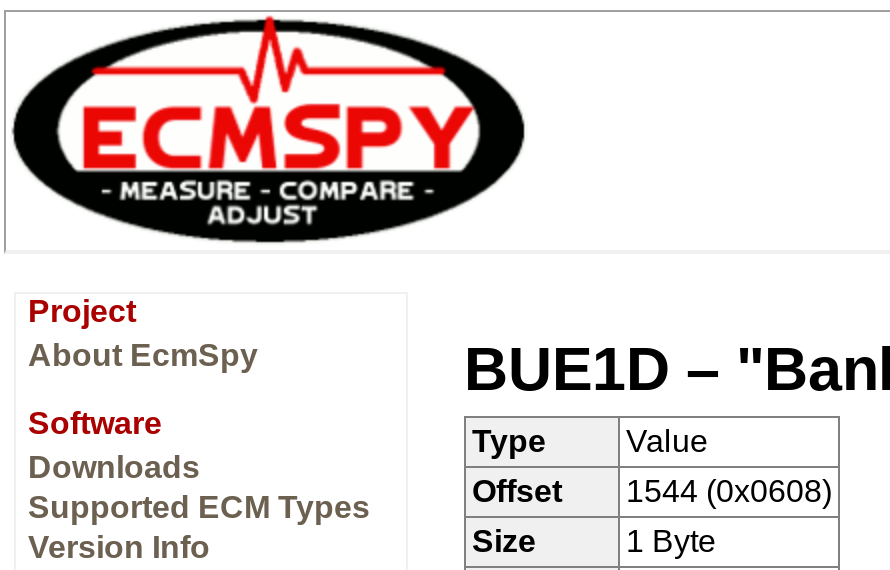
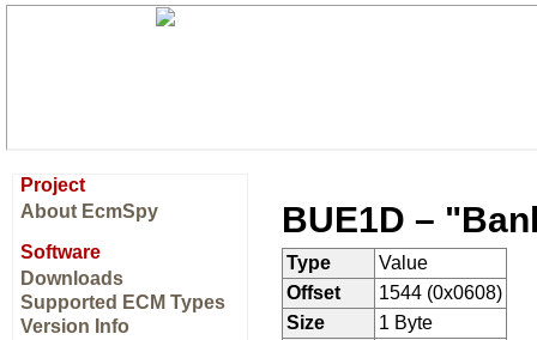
- [image]
